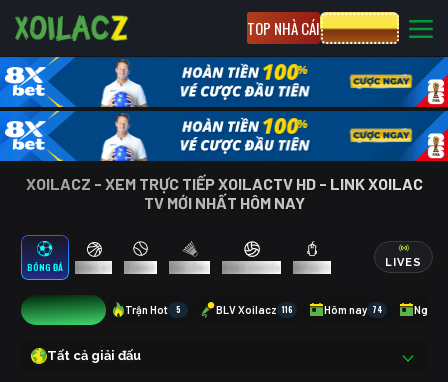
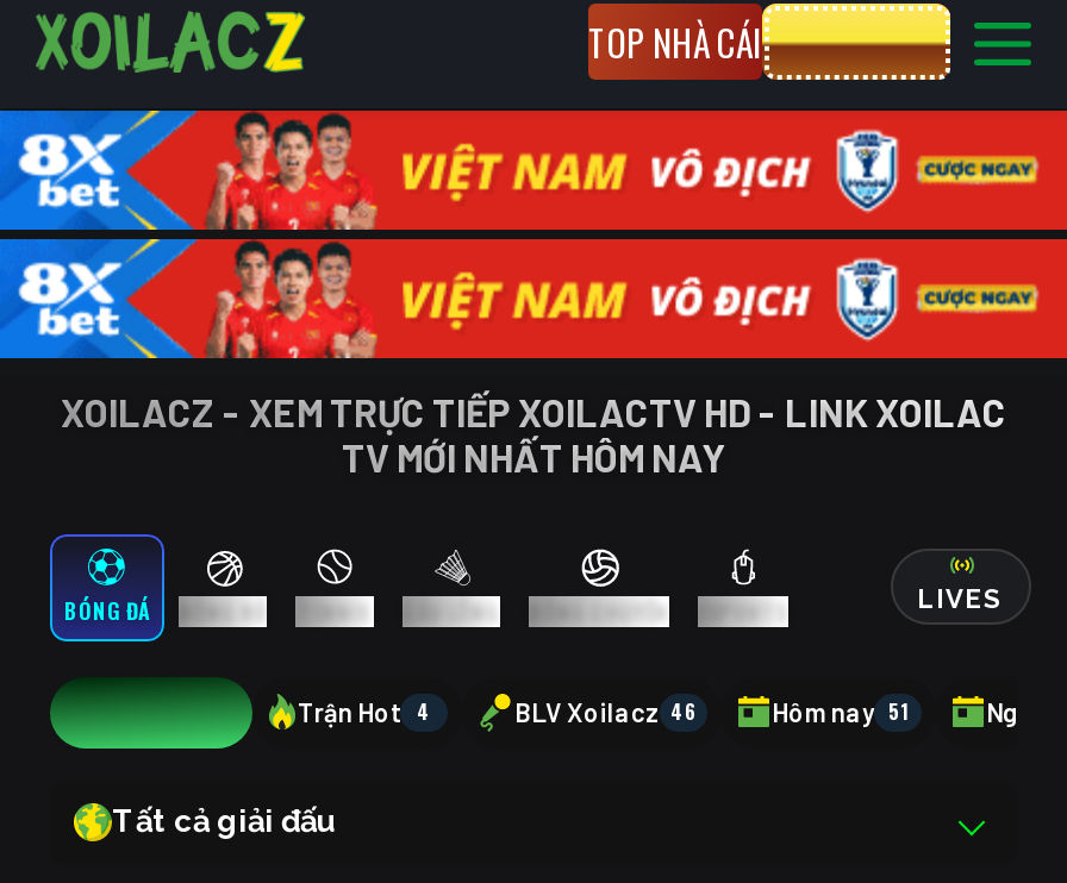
- [image]
+ [image]

- Trận Hot
- 5
- BLV Xoilacz 116
- Hôm nay 74
+ Trận Hot 4
+ BLV Xoilacz 46
+ Hôm nay 51
